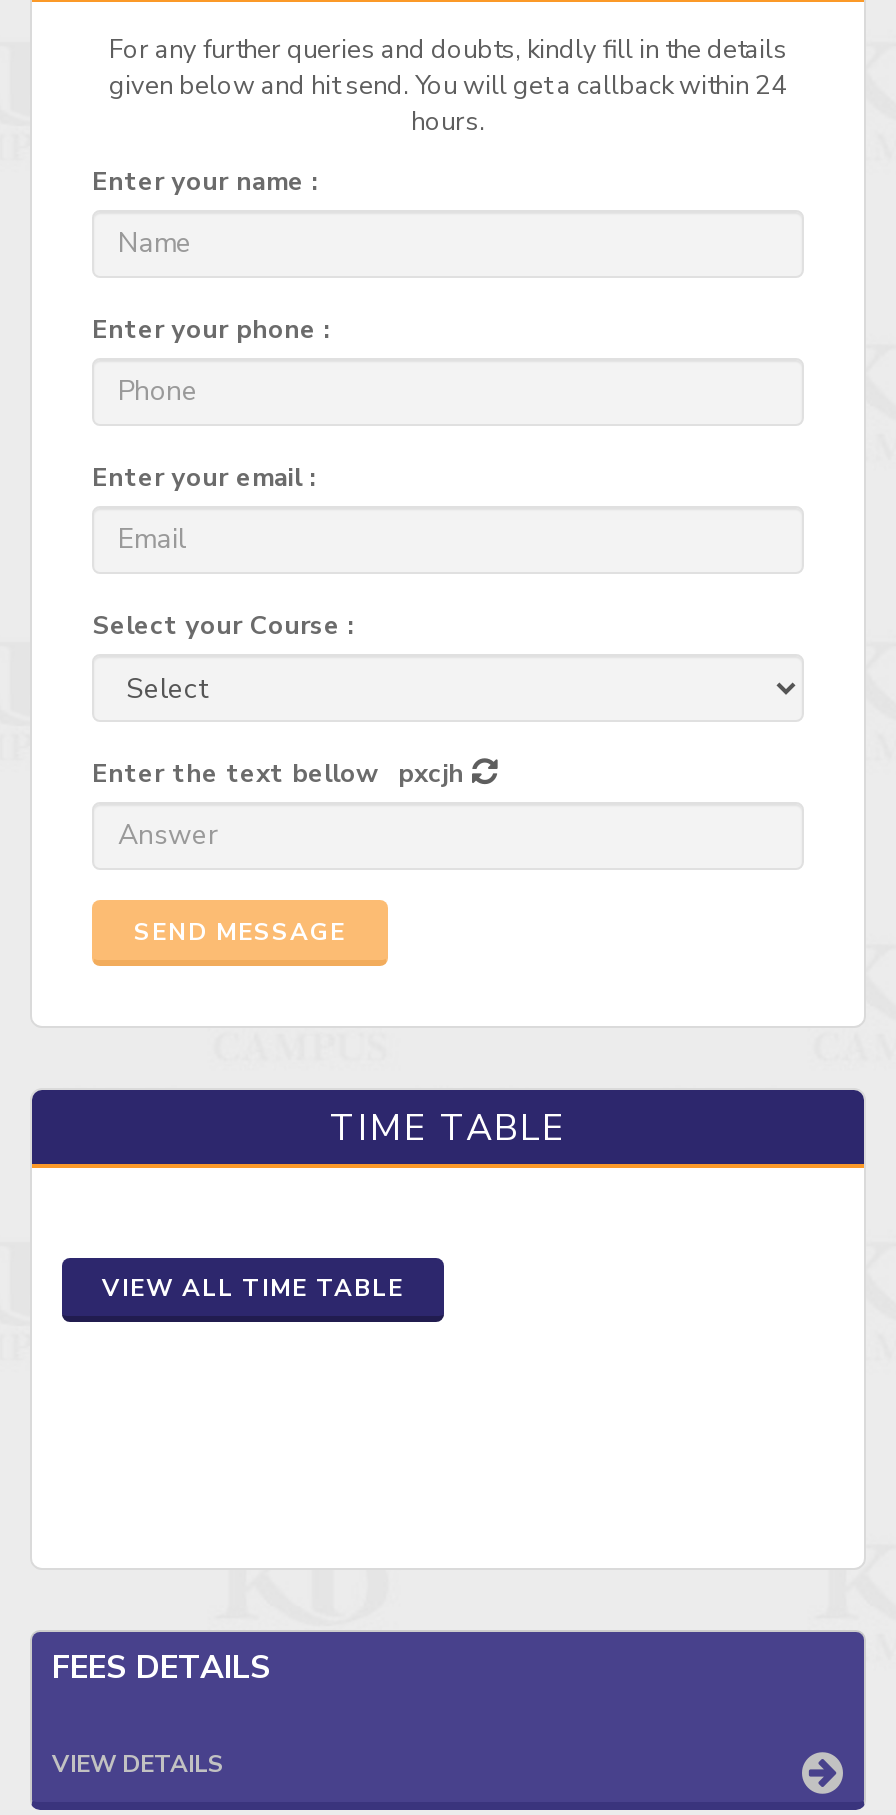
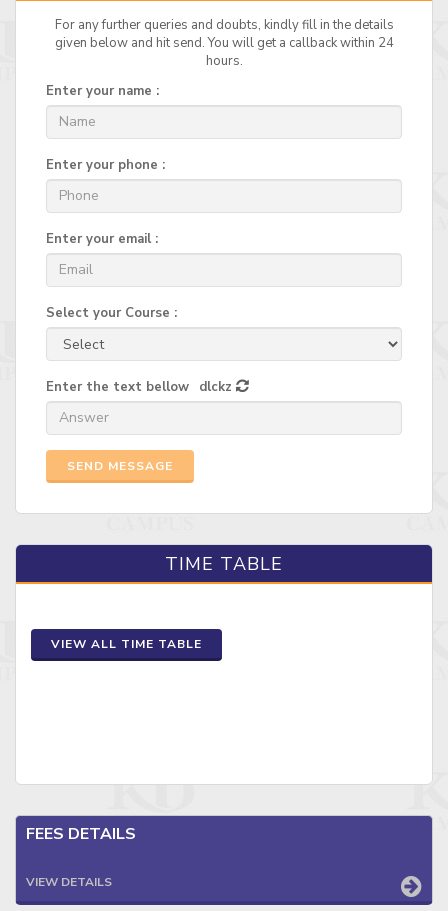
- Enter the text bellow pxcjh
+ Enter the text bellow dlckz
